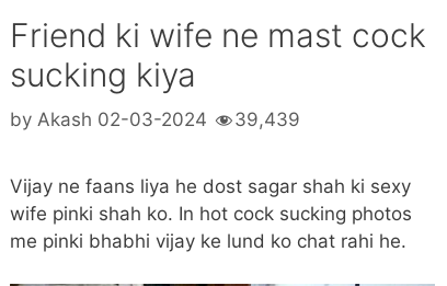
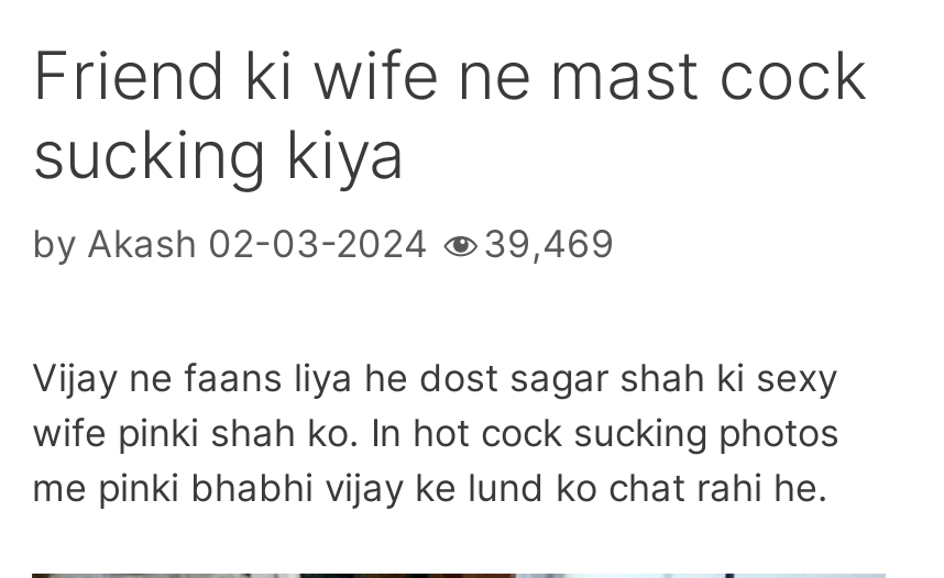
- by Akash 02-03-2024 39,439
+ by Akash 02-03-2024 39,469
